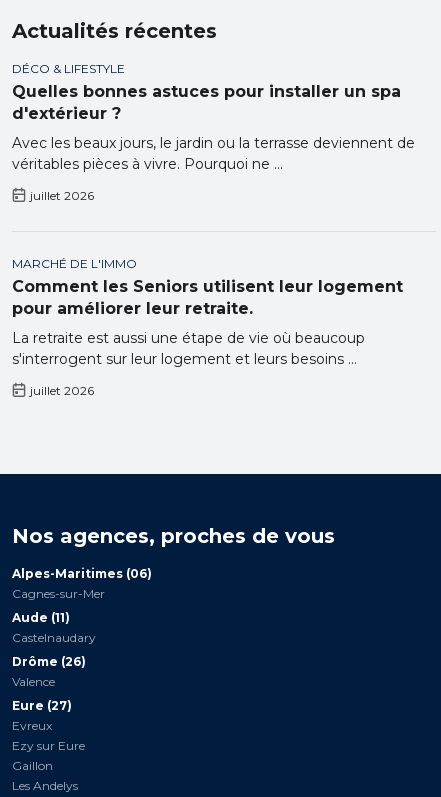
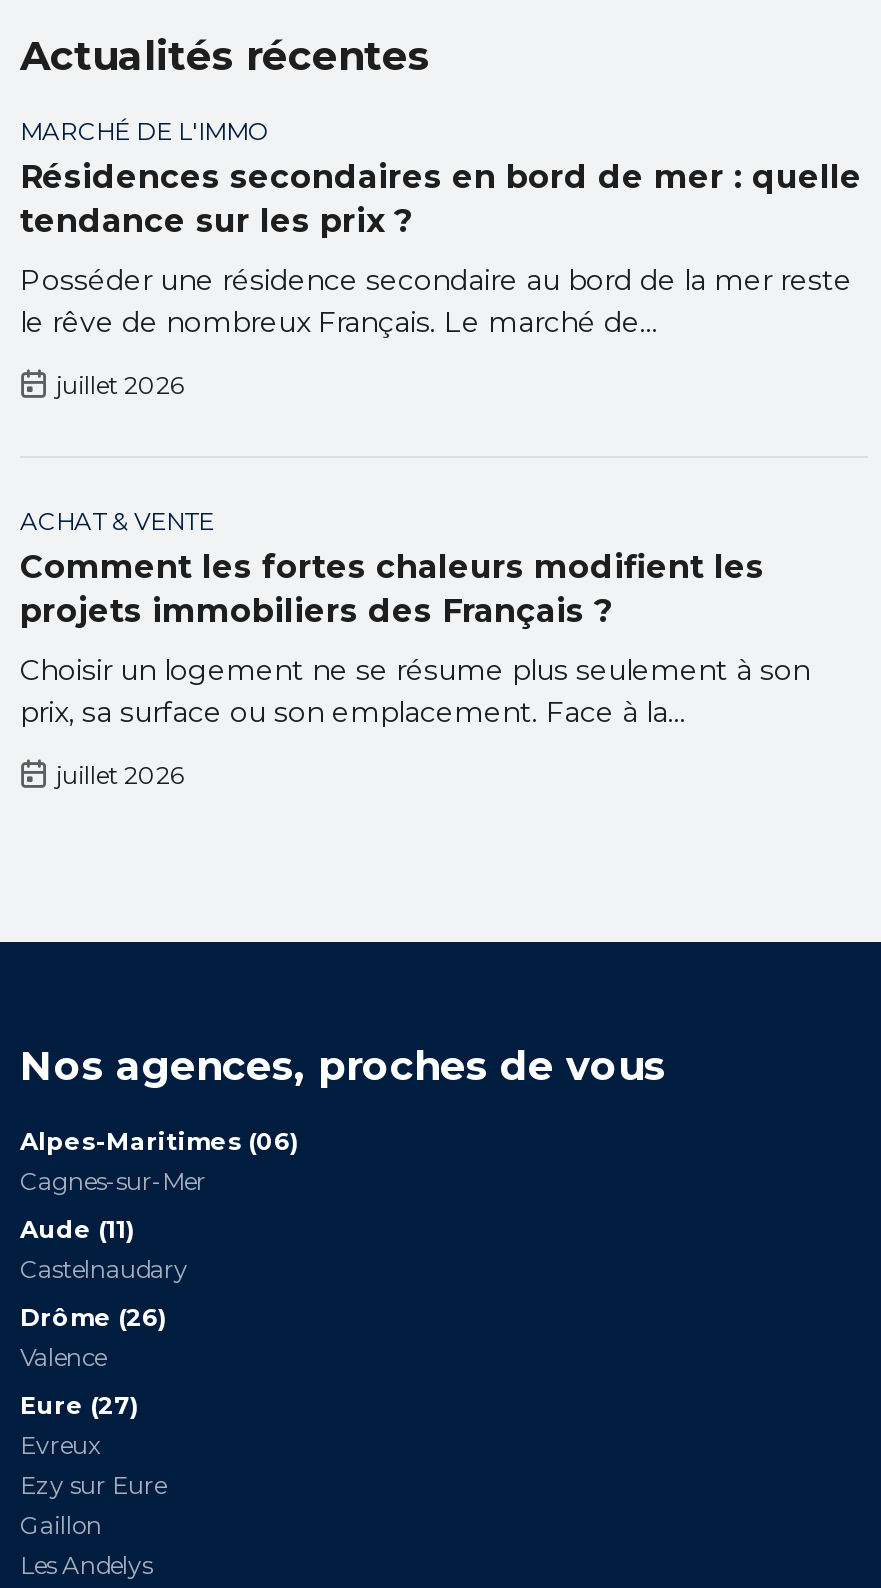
- DÉCO & LIFESTYLE
- Quelles bonnes astuces pour installer un spa
- d'extérieur ?
+ Résidences secondaires en bord de mer : quelle
+ tendance sur les prix ?

- Avec les beaux jours, le jardin ou la terrasse deviennent de
- véritables pièces à vivre. Pourquoi ne ...
+ Posséder une résidence secondaire au bord de la mer reste
+ le rêve de nombreux Français. Le marché de...

moved up: MARCHÉ DE L'IMMO

- Comment les Seniors utilisent leur logement
- pour améliorer leur retraite.
+ ACHAT & VENTE
+ Comment les fortes chaleurs modifient les
+ projets immobiliers des Français ?

- La retraite est aussi une étape de vie où beaucoup
- s'interrogent sur leur logement et leurs besoins ...
+ Choisir un logement ne se résume plus seulement à son
+ prix, sa surface ou son emplacement. Face à la...
